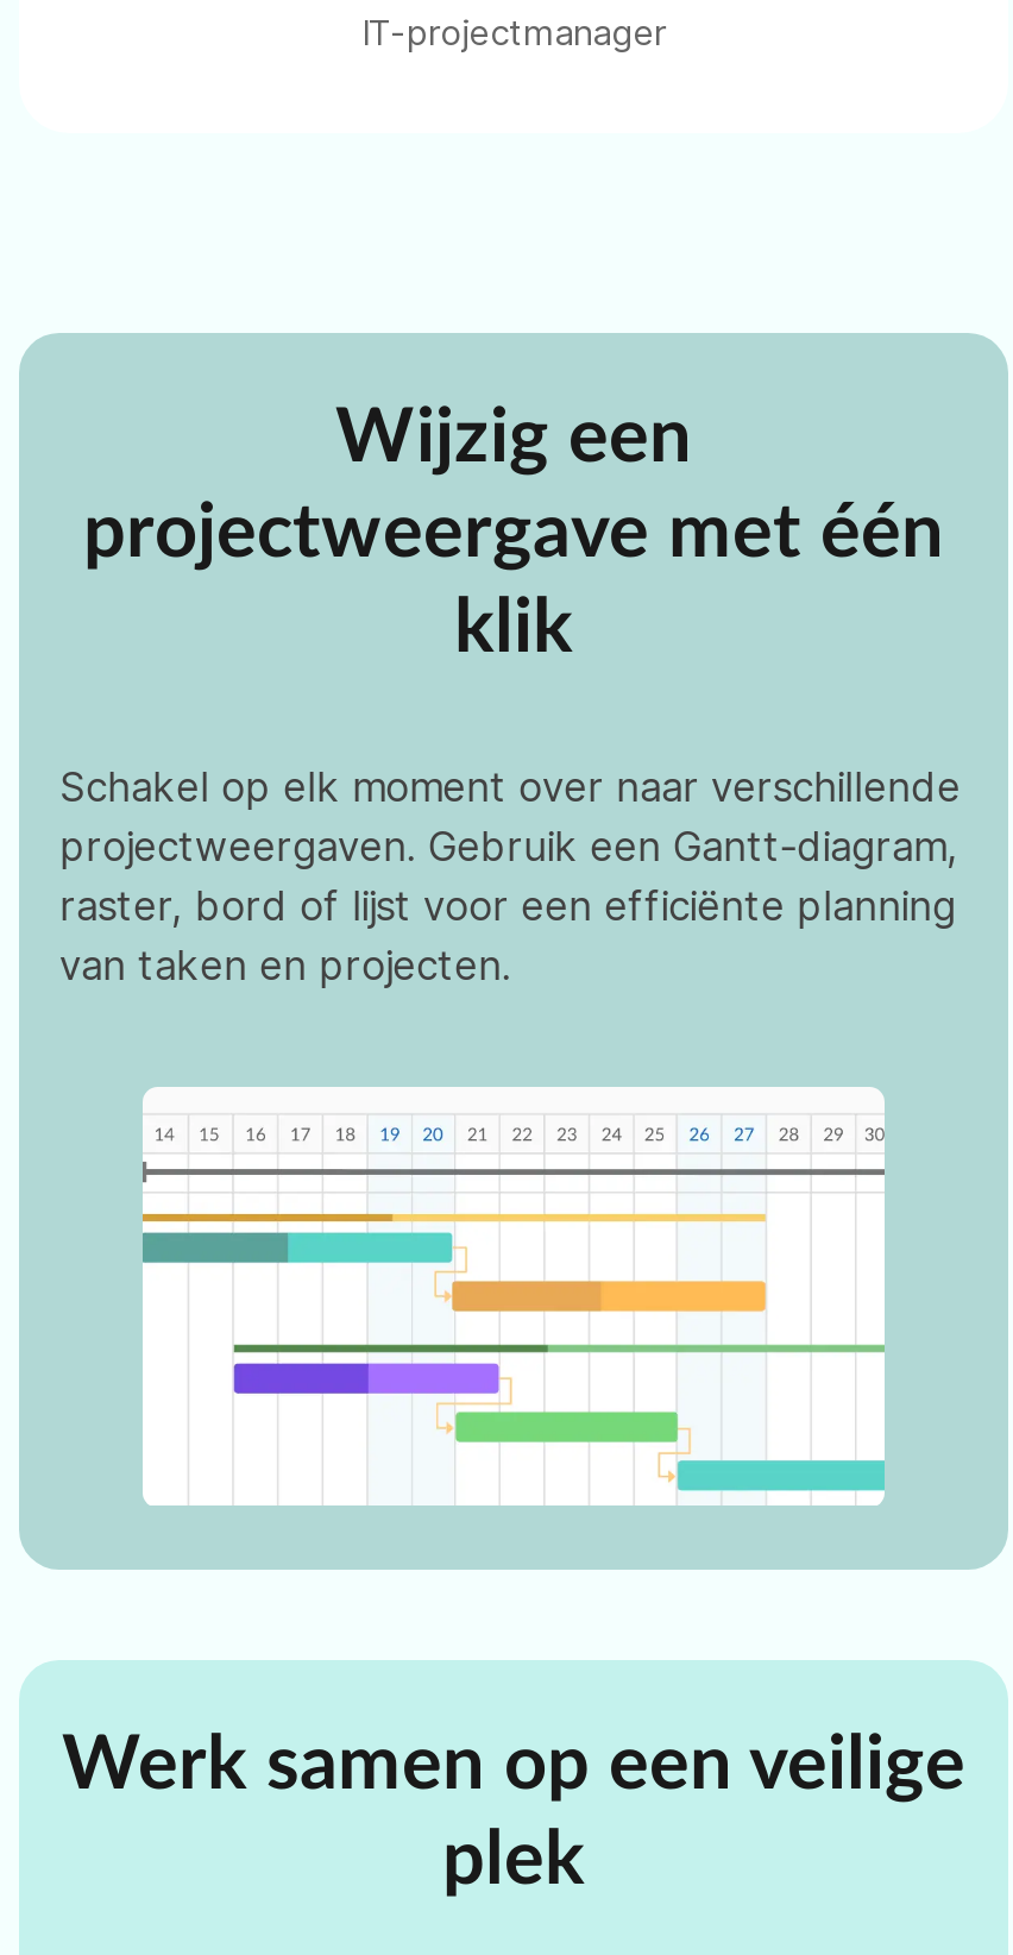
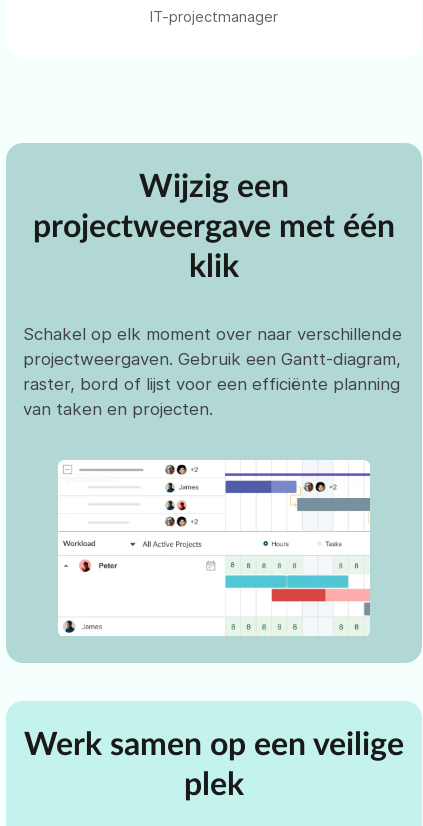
- [image]
+ [image]
